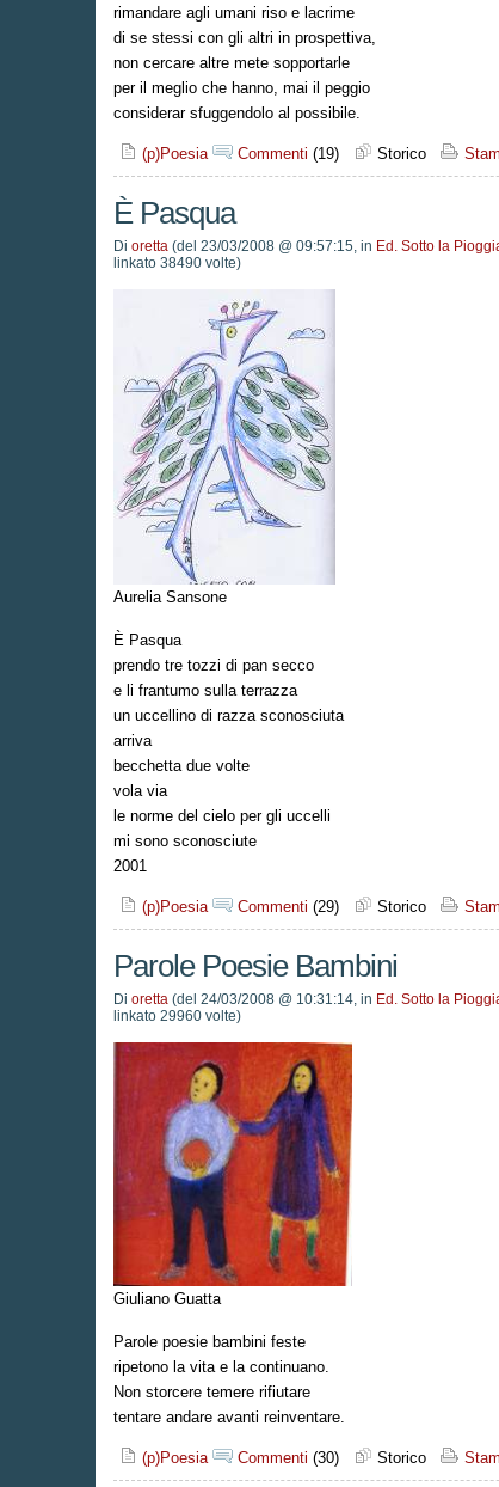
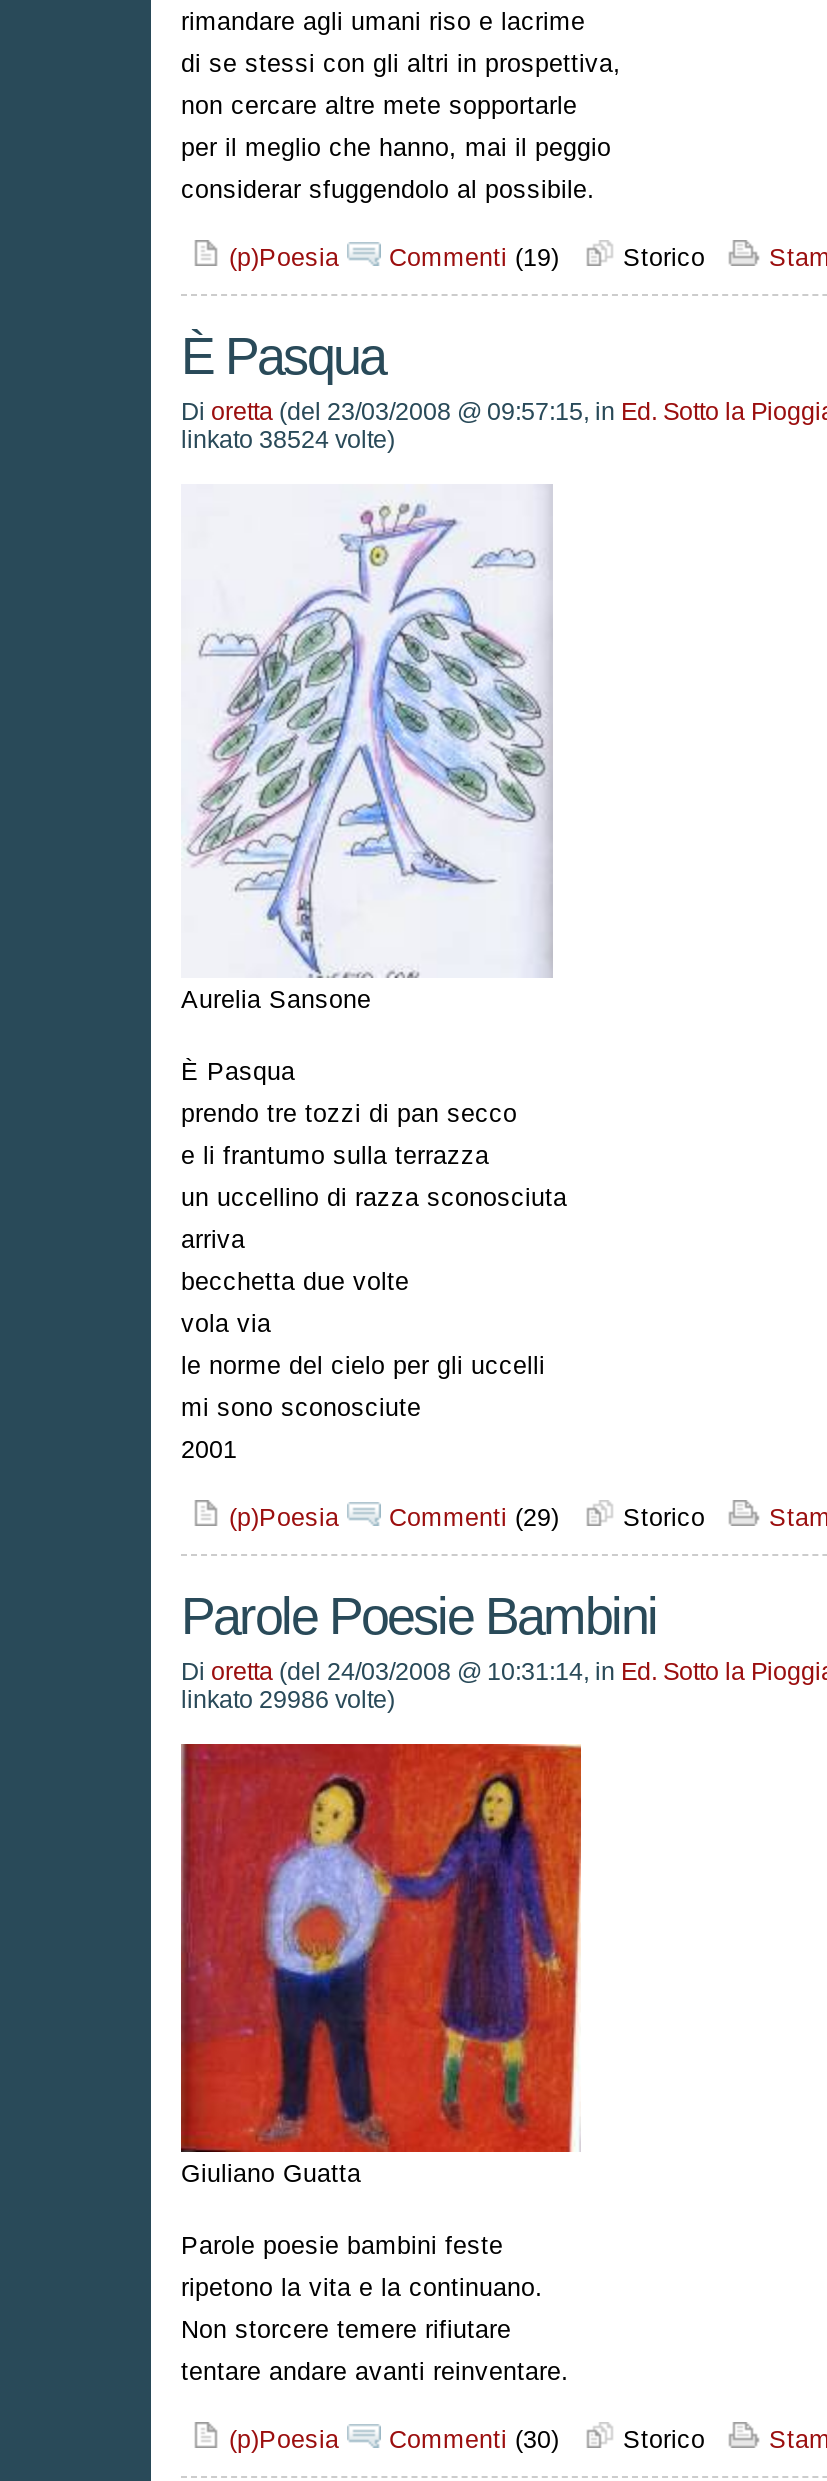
- linkato 38490 volte)
+ linkato 38524 volte)

- linkato 29960 volte)
+ linkato 29986 volte)
